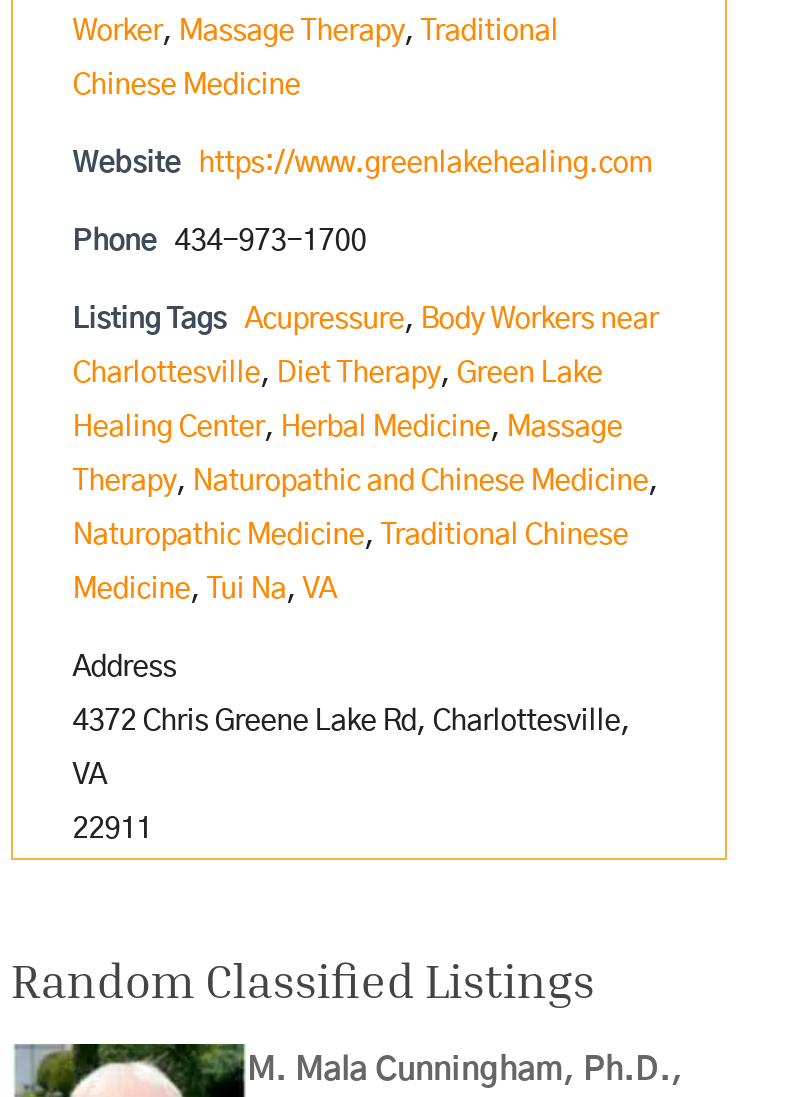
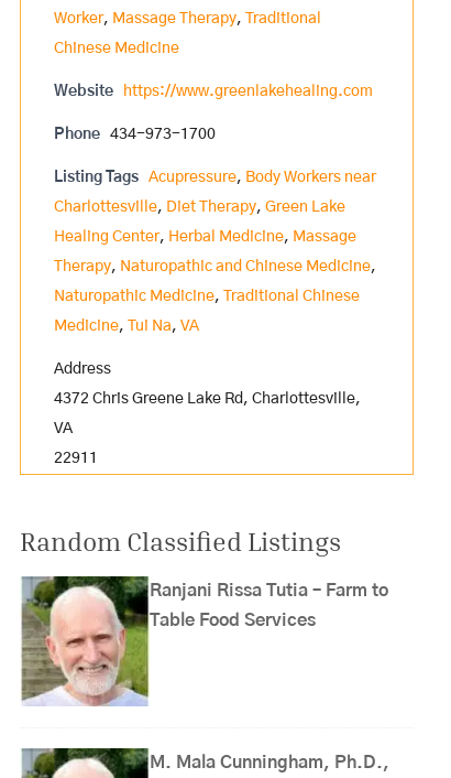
+ [image]
+ Ranjani Rissa Tutia – Farm to
+ Table Food Services
